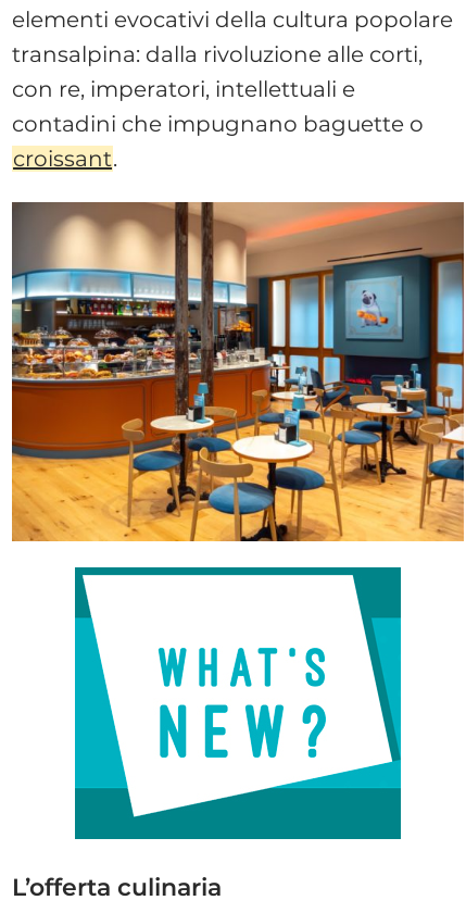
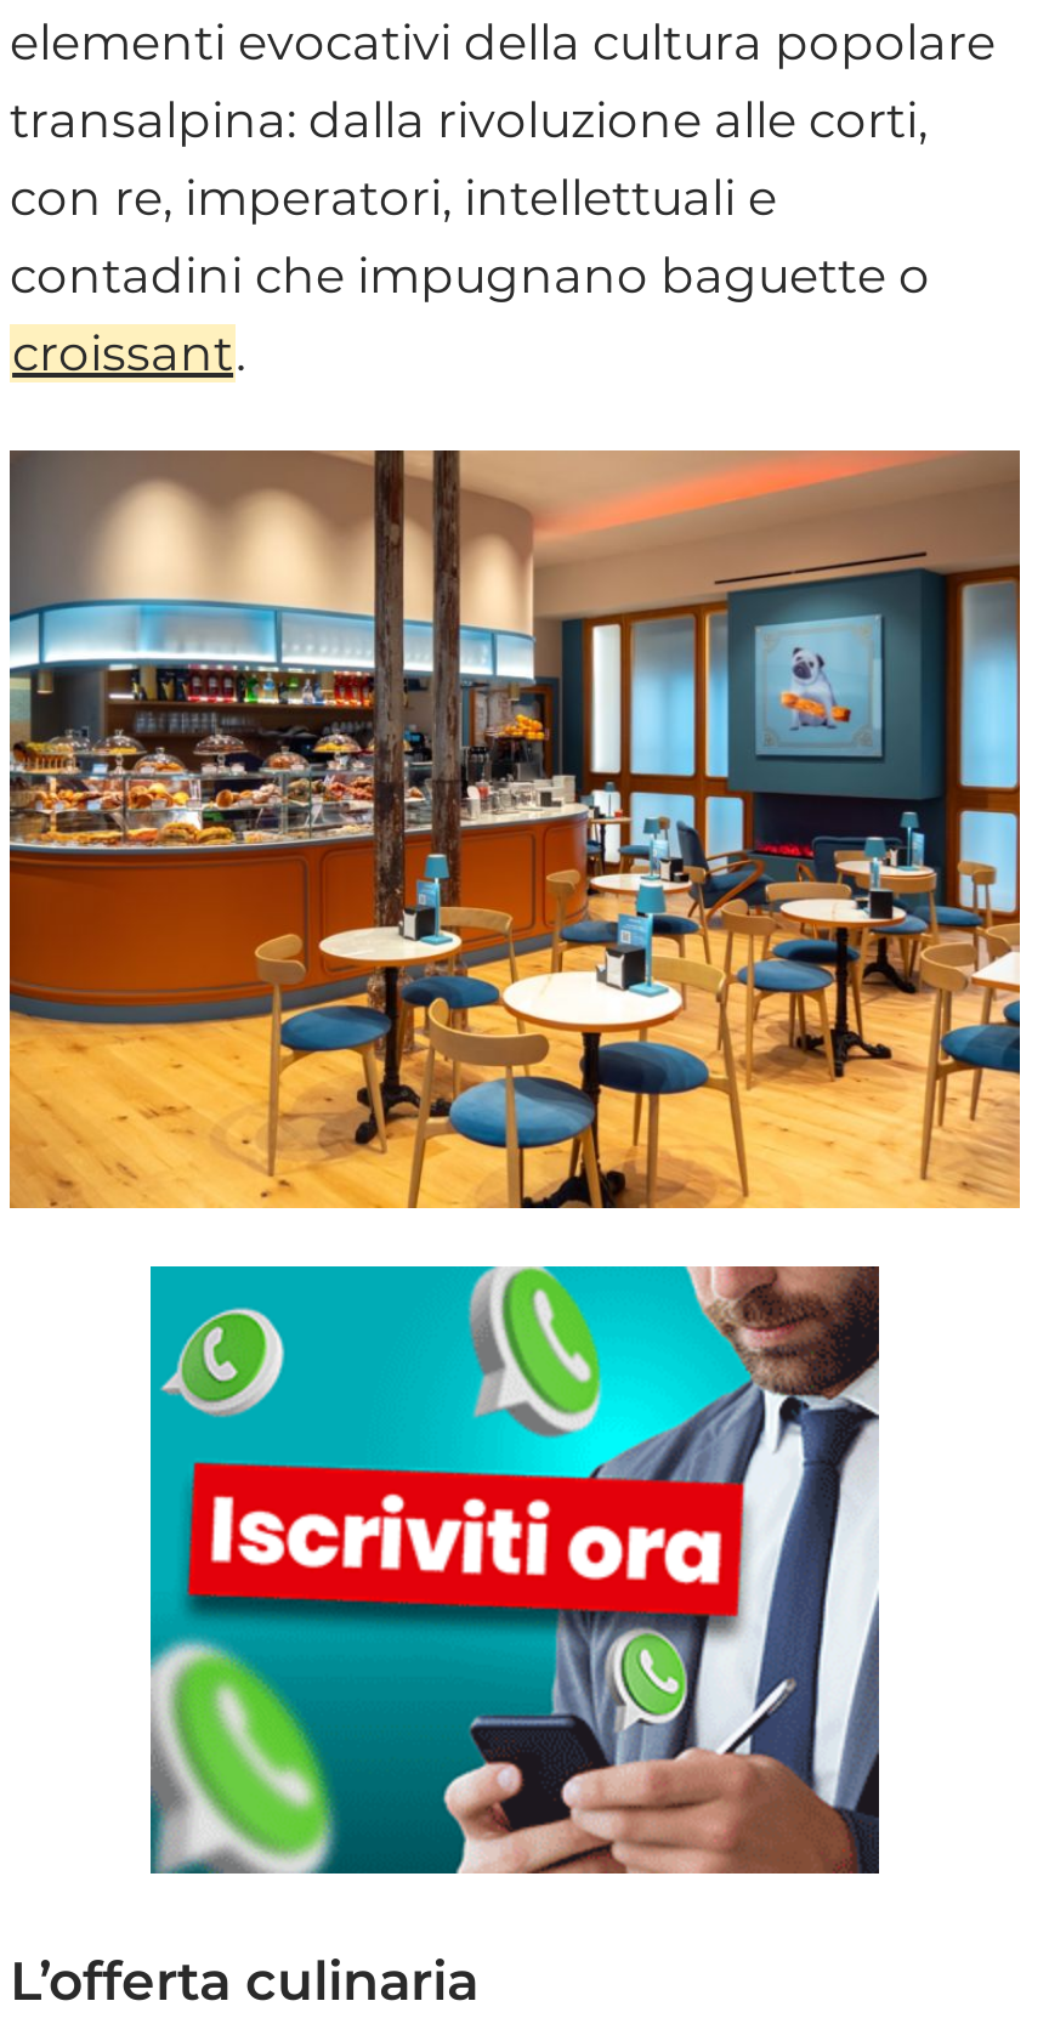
- [image]
+ [image]
